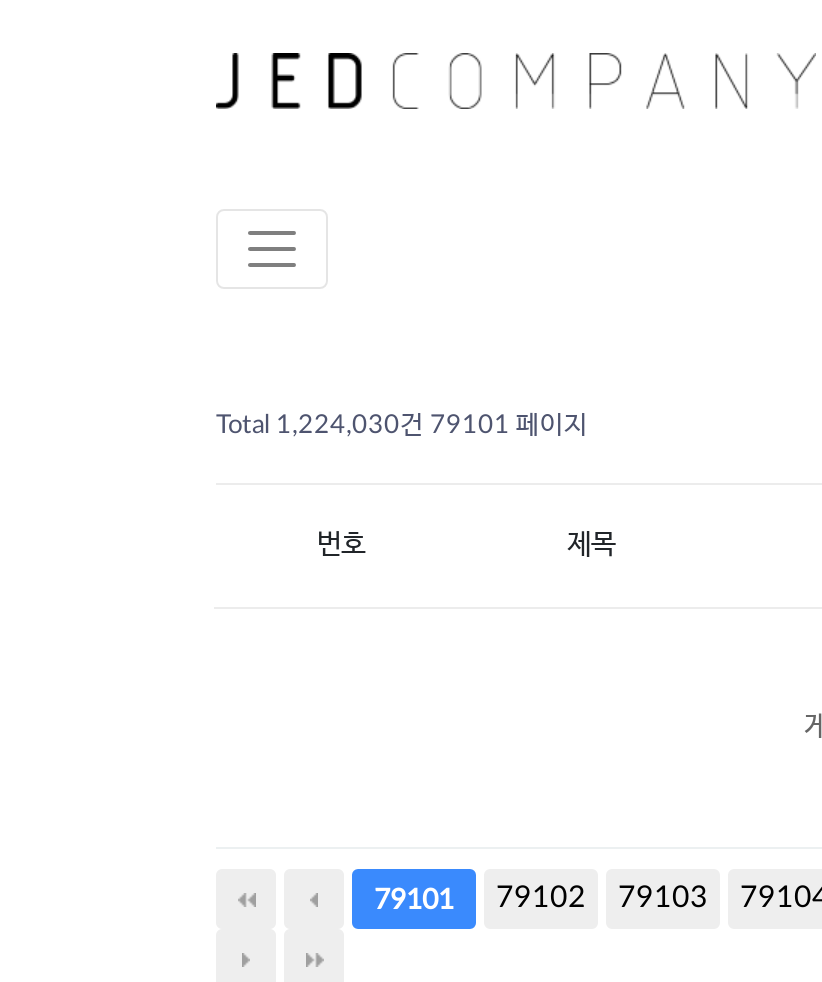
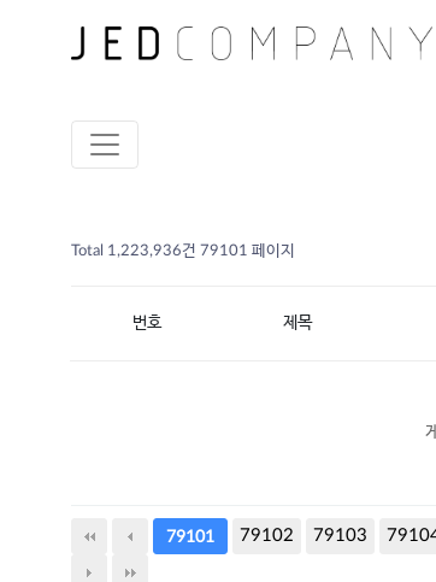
- Total 1,224,030건 79101 페이지
+ Total 1,223,936건 79101 페이지
